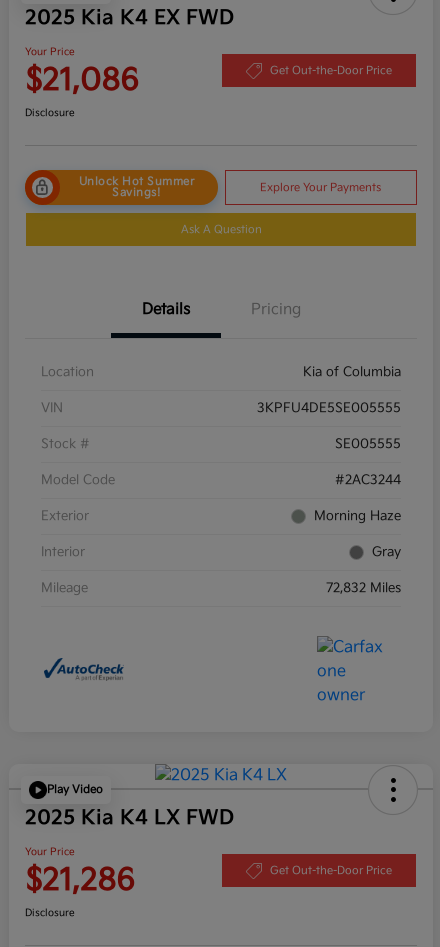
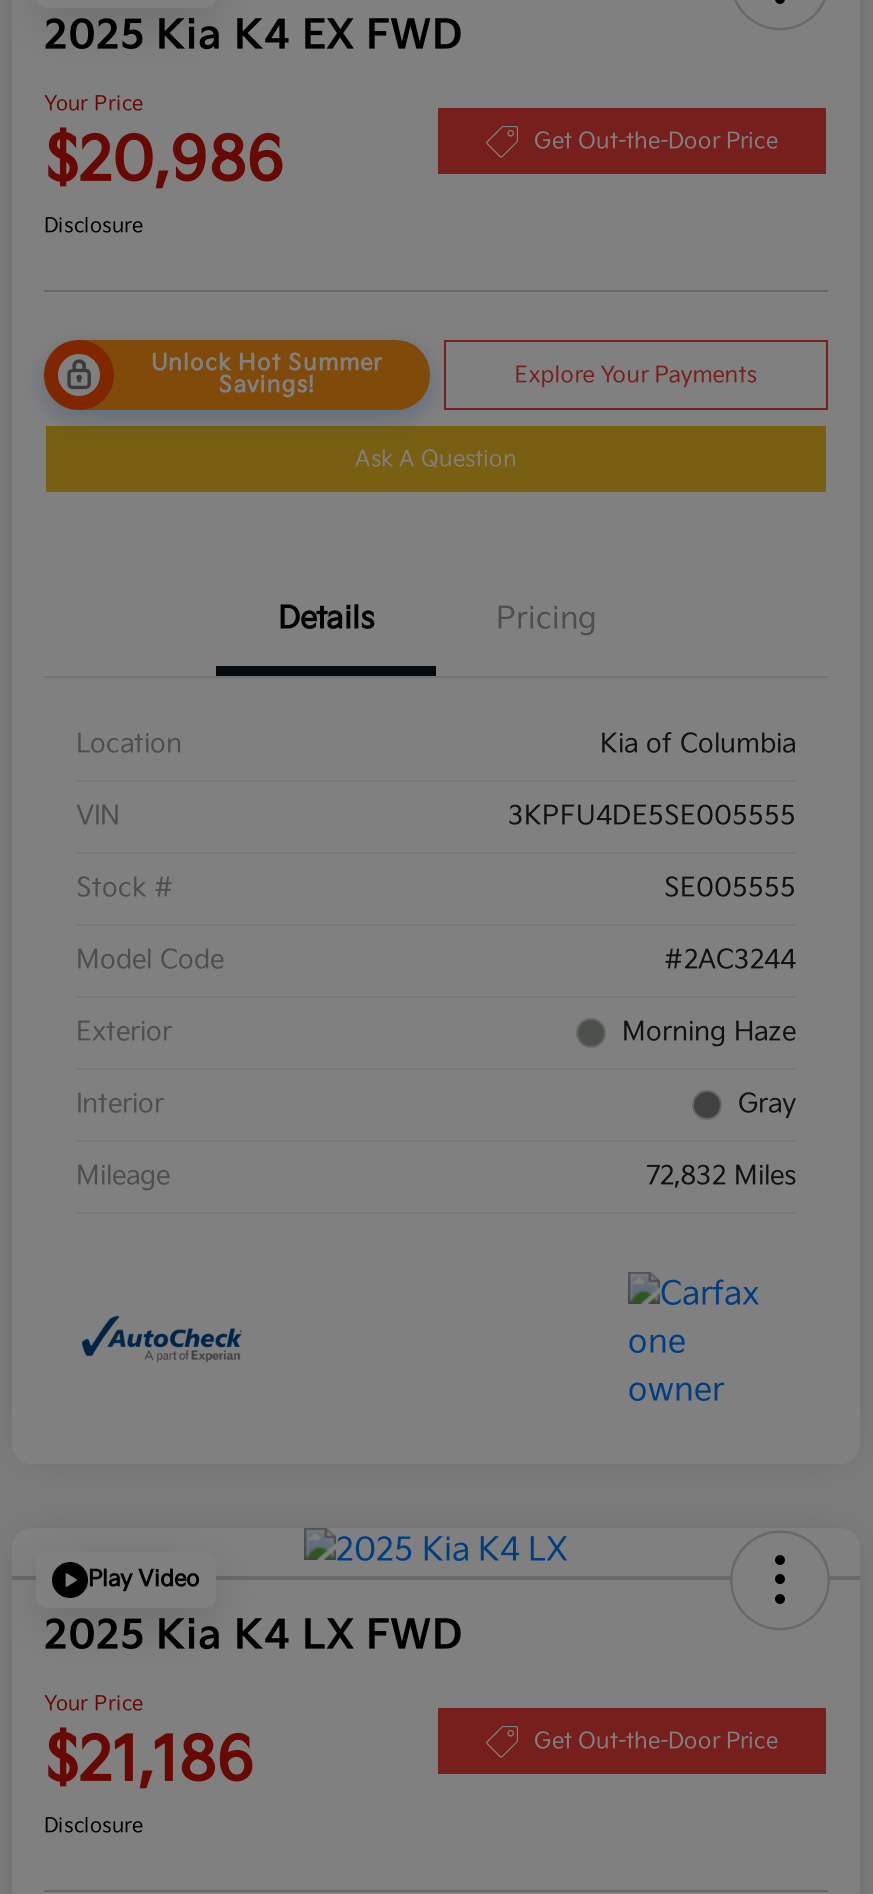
- $21,086
+ $20,986

- $21,286
+ $21,186
